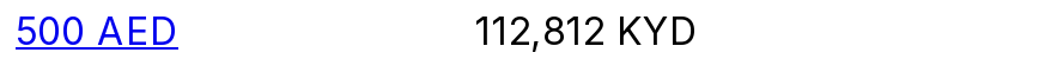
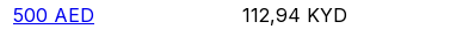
- 112,812 KYD
+ 112,94 KYD
